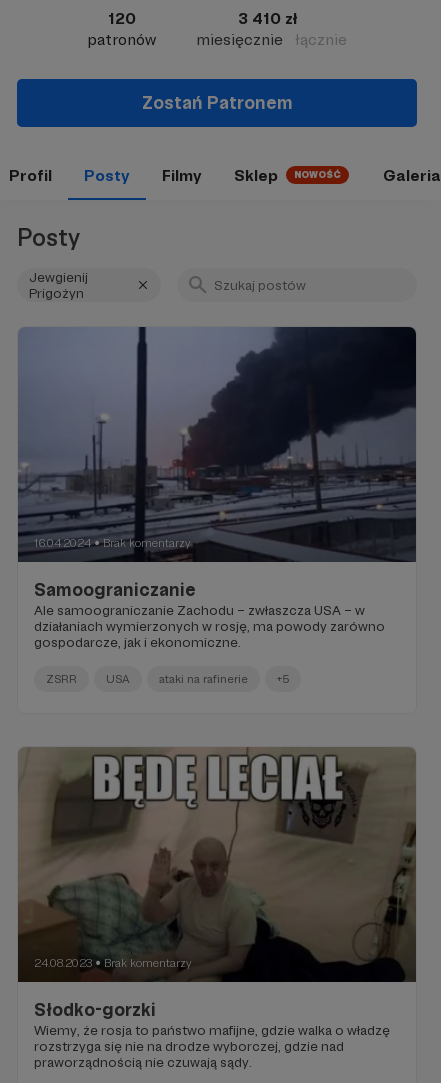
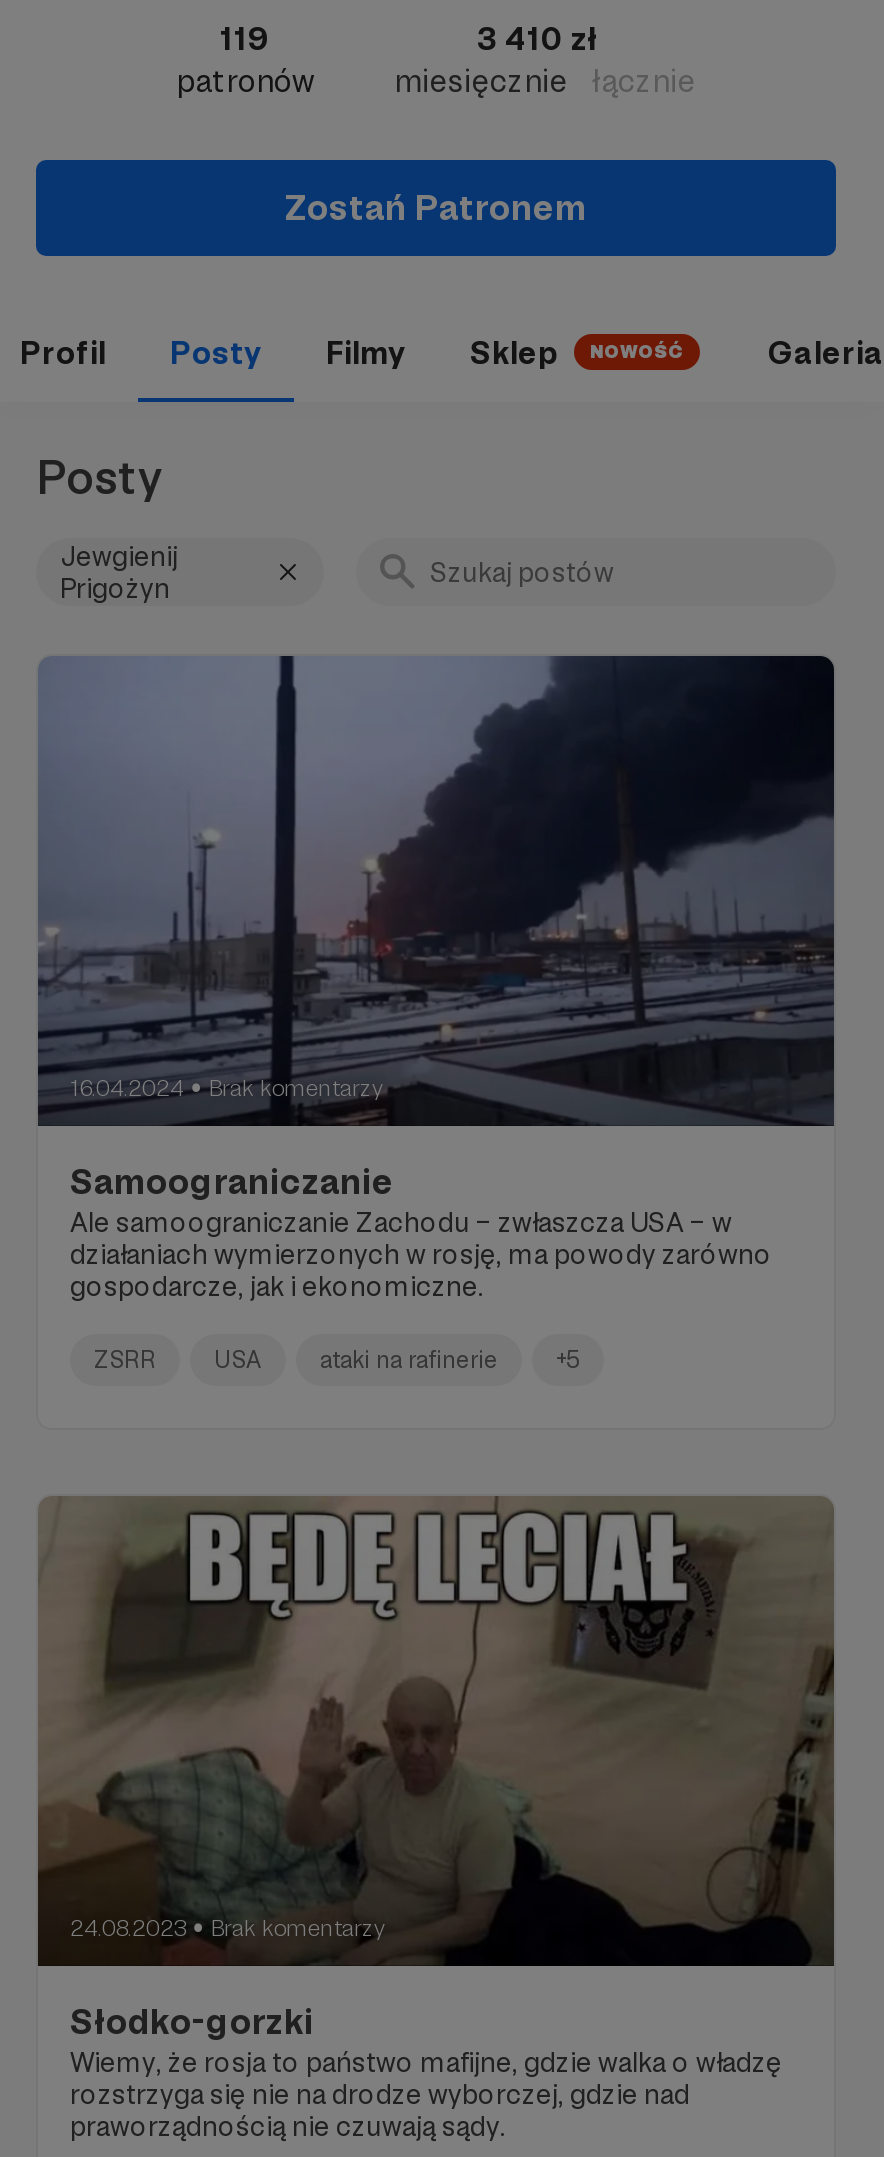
- 120
+ 119
